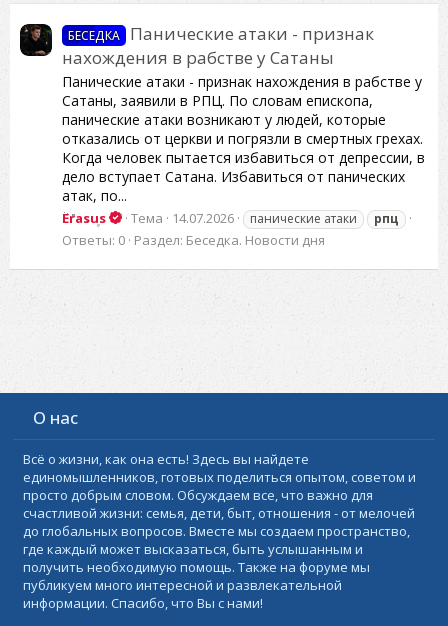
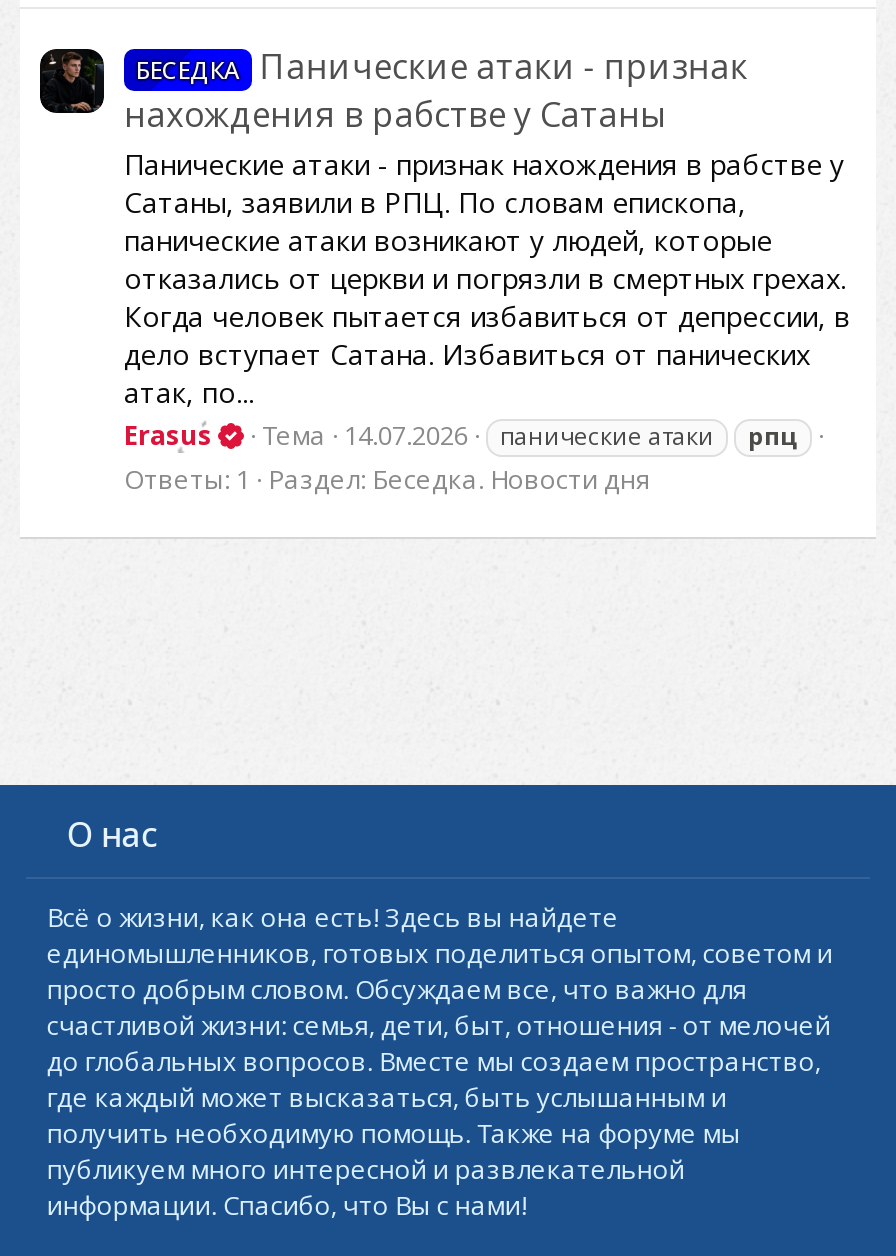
- Ответы: 0 Раздел: Беседка. Новости дня
+ Ответы: 1 Раздел: Беседка. Новости дня
